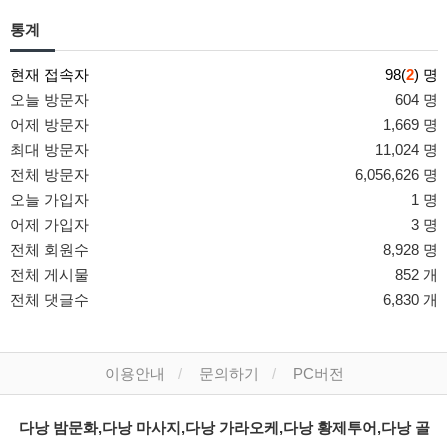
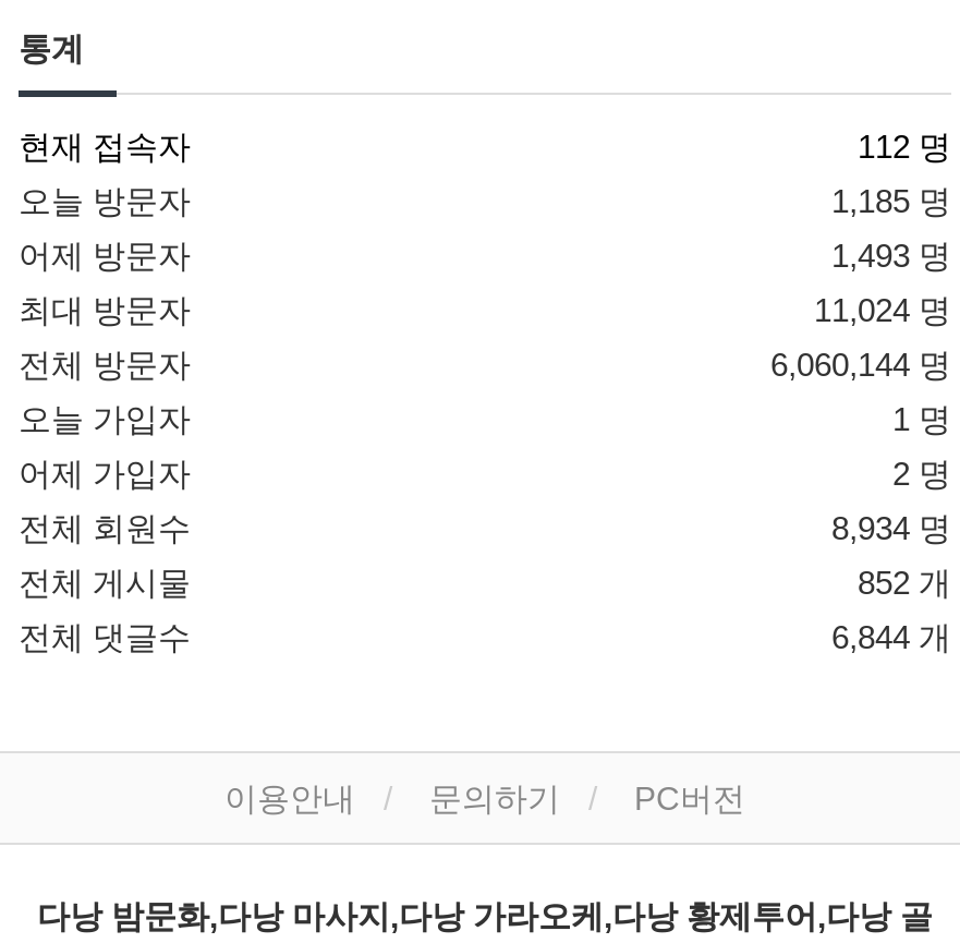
- 98(2) 명
+ 112 명

- 604 명
+ 1,185 명

- 1,669 명
+ 1,493 명

- 6,056,626 명
+ 6,060,144 명

- 3 명
+ 2 명

- 8,928 명
+ 8,934 명

- 6,830 개
+ 6,844 개
